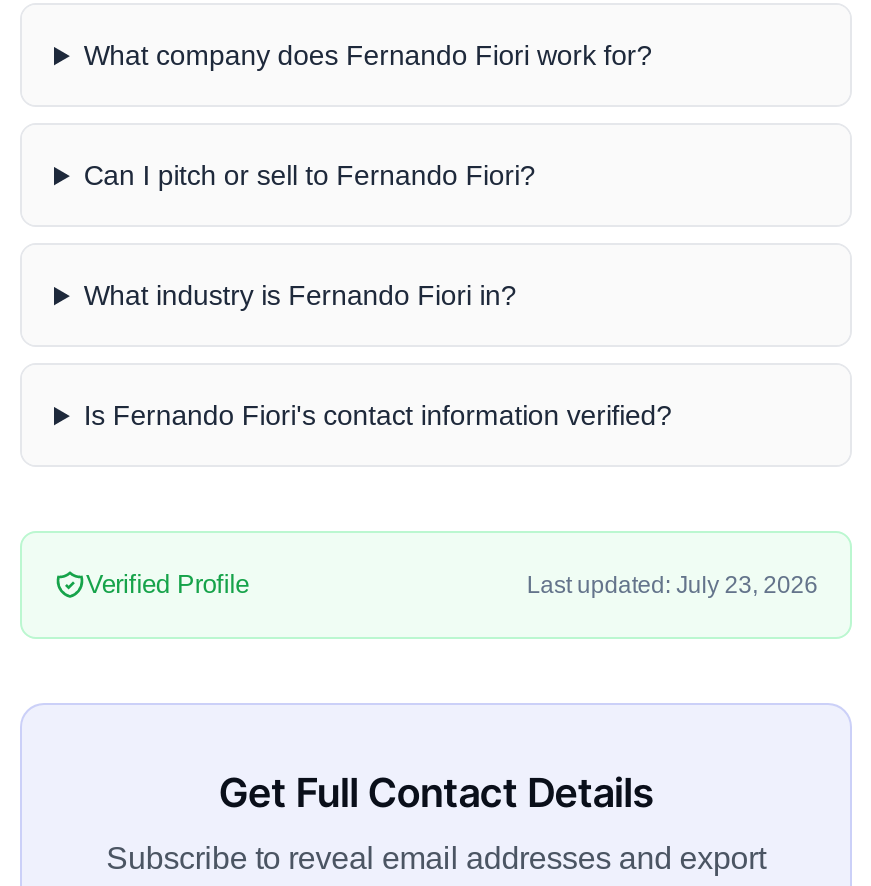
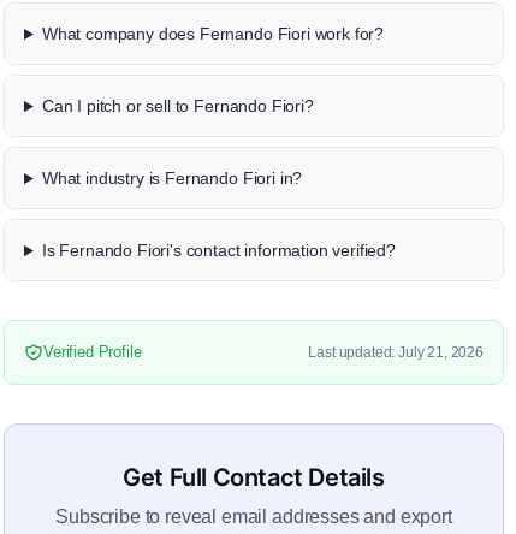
- Last updated: July 23, 2026
+ Last updated: July 21, 2026
